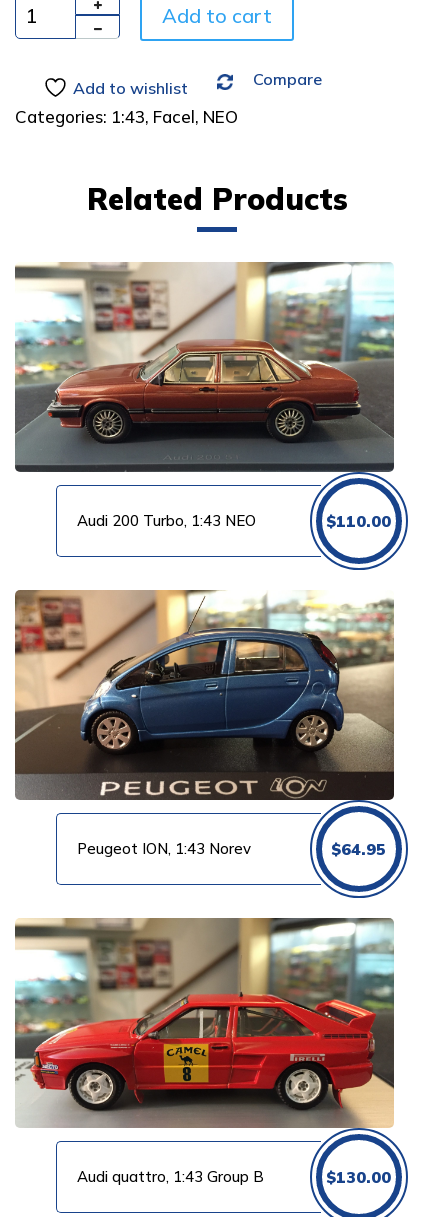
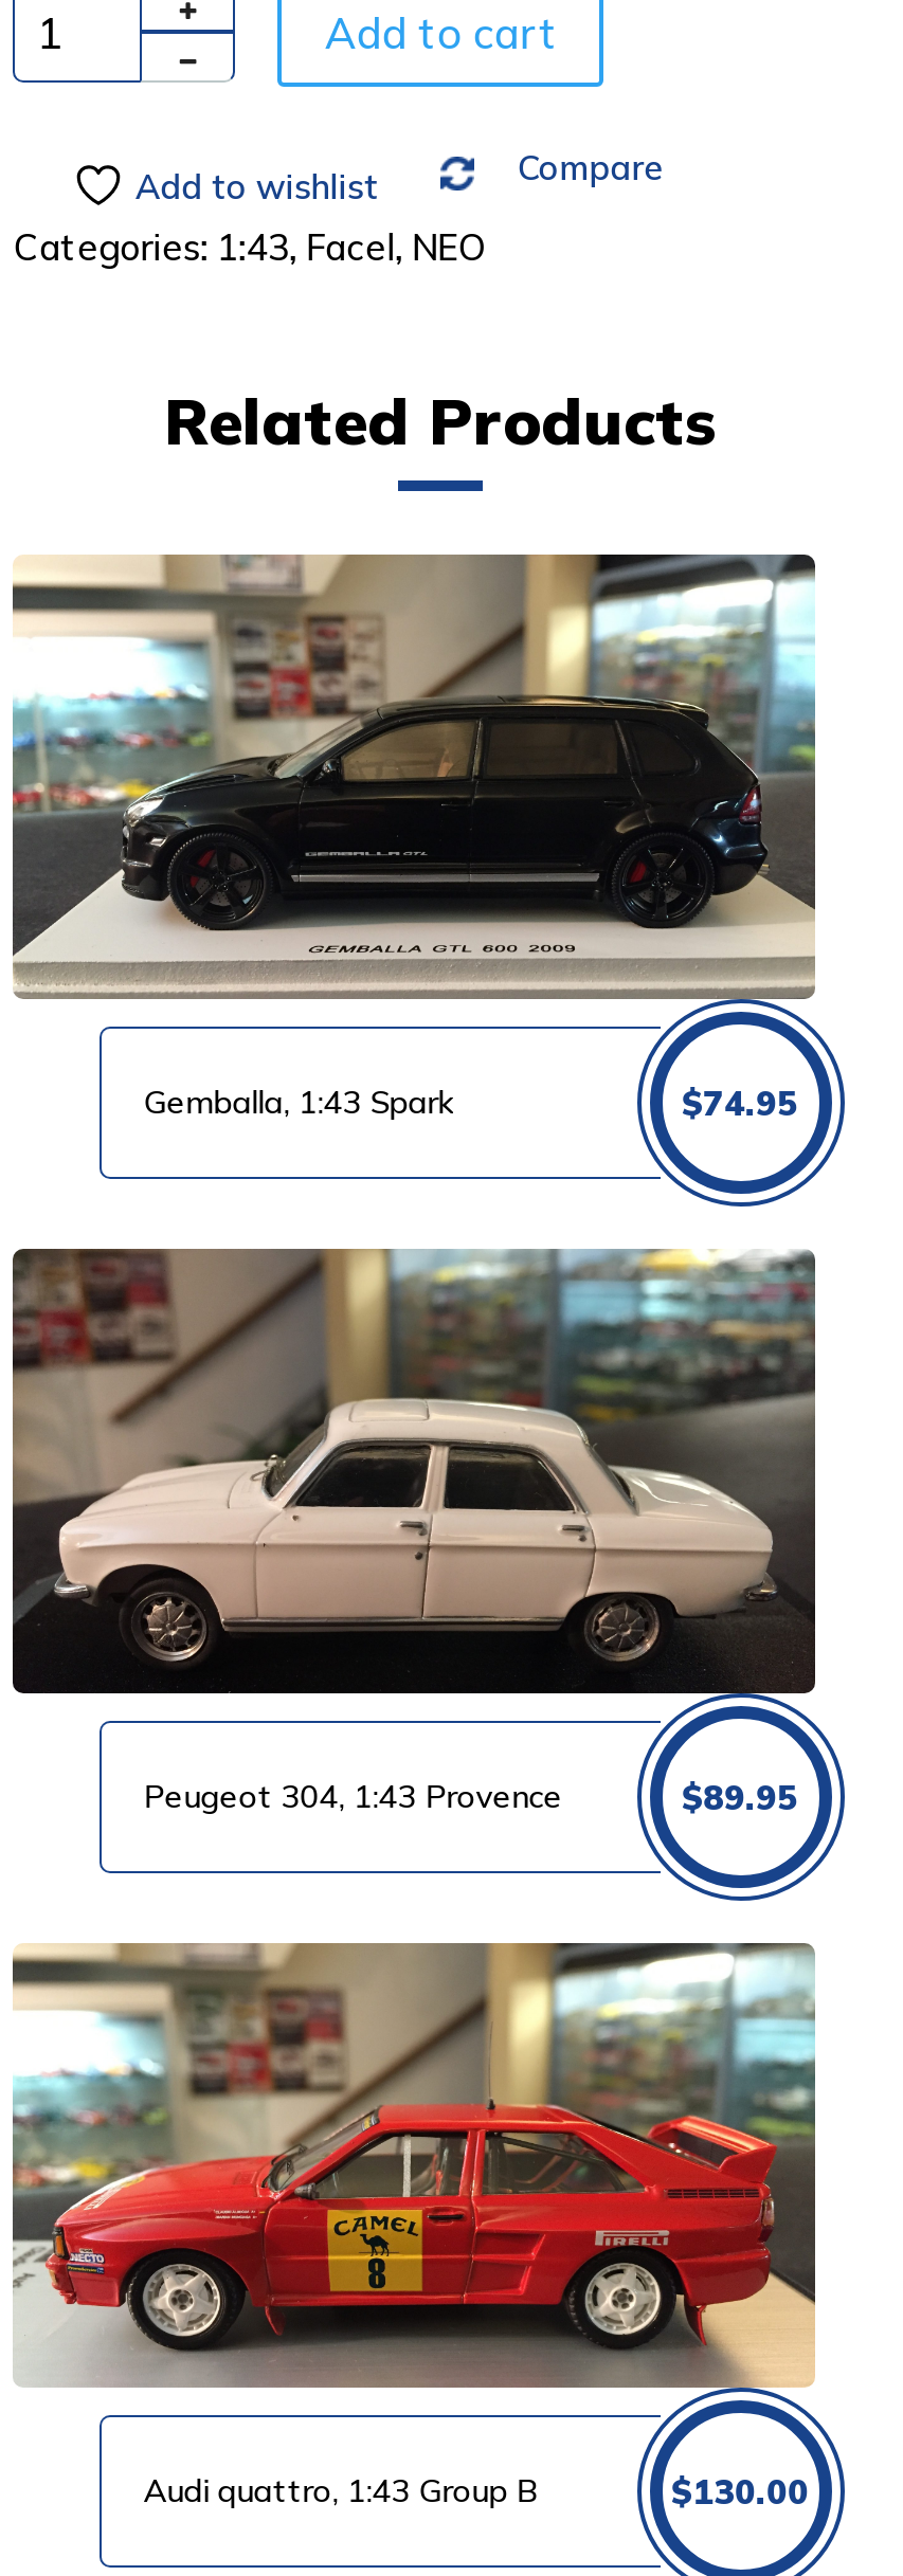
- [image]
- Audi 200 Turbo, 1:43 NEO
- $110.00
+ [image]
+ Gemballa, 1:43 Spark
+ $74.95

- [image]
- Peugeot ION, 1:43 Norev
- $64.95
+ [image]
+ Peugeot 304, 1:43 Provence
+ $89.95
